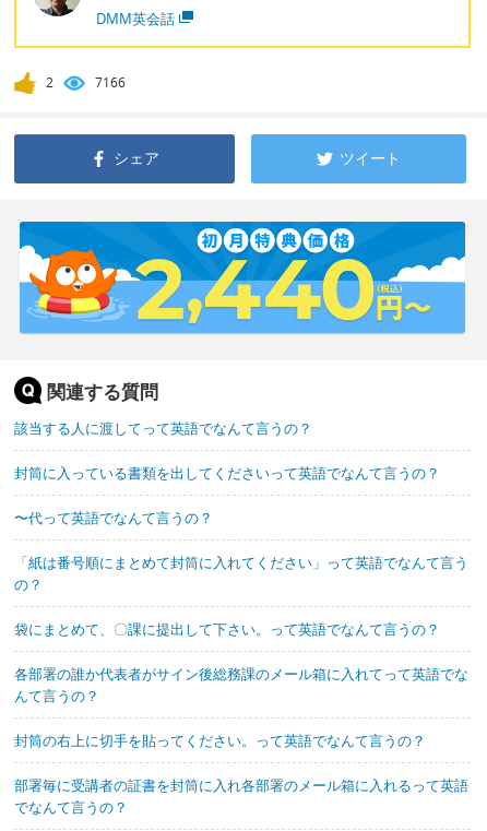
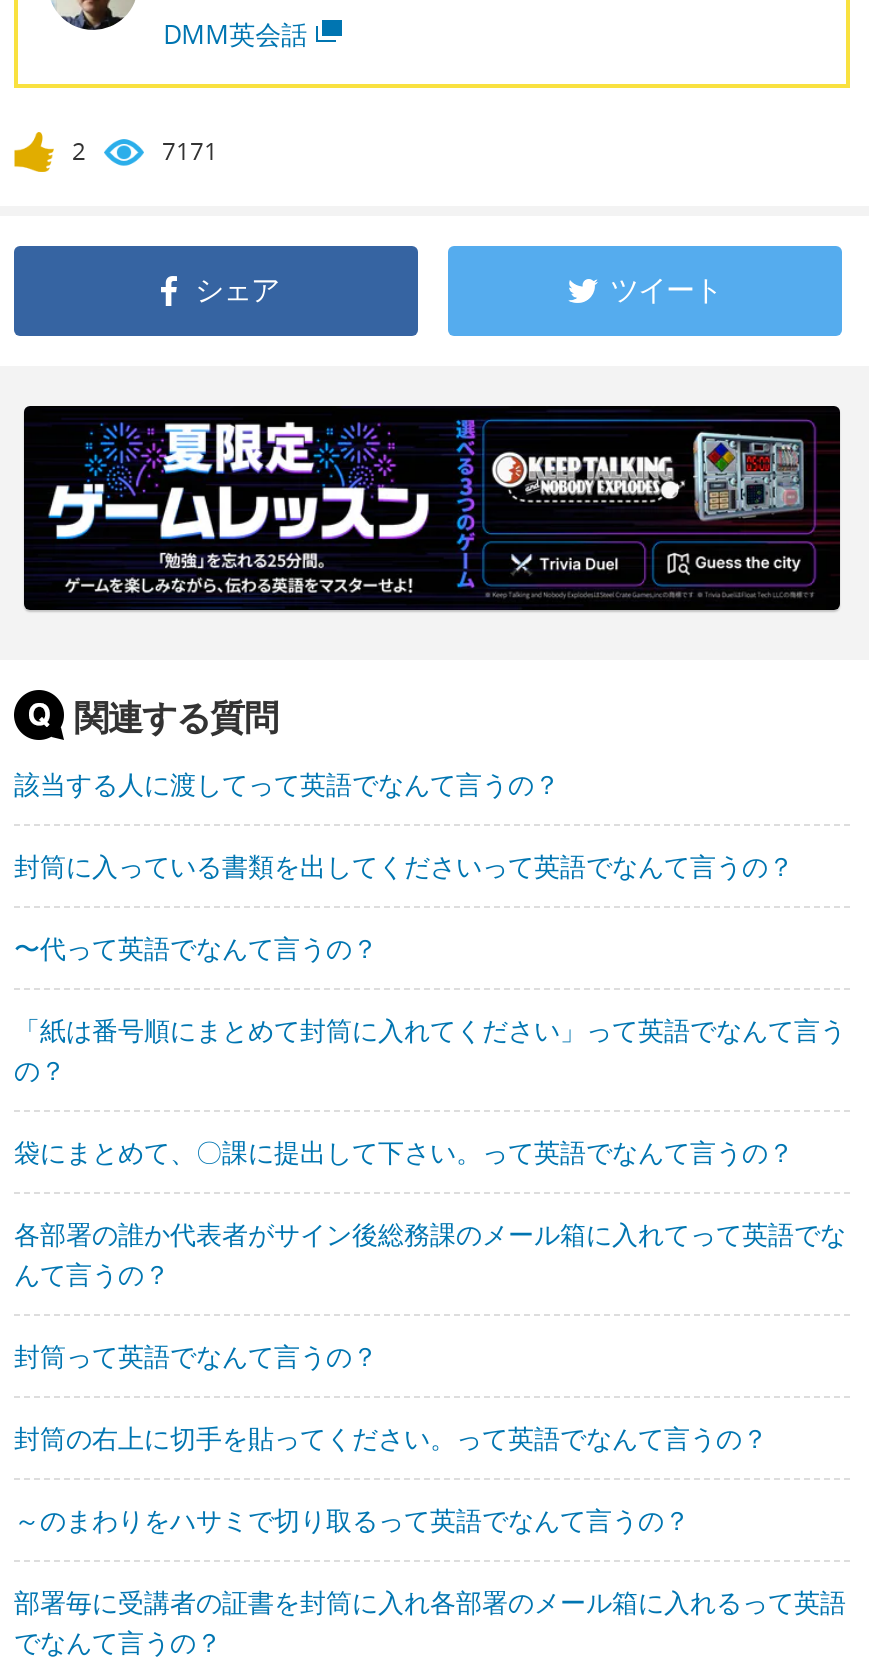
- 7166
+ 7171

- [image]
+ [image]

+ 封筒って英語でなんて言うの？

+ ～のまわりをハサミで切り取るって英語でなんて言うの？
